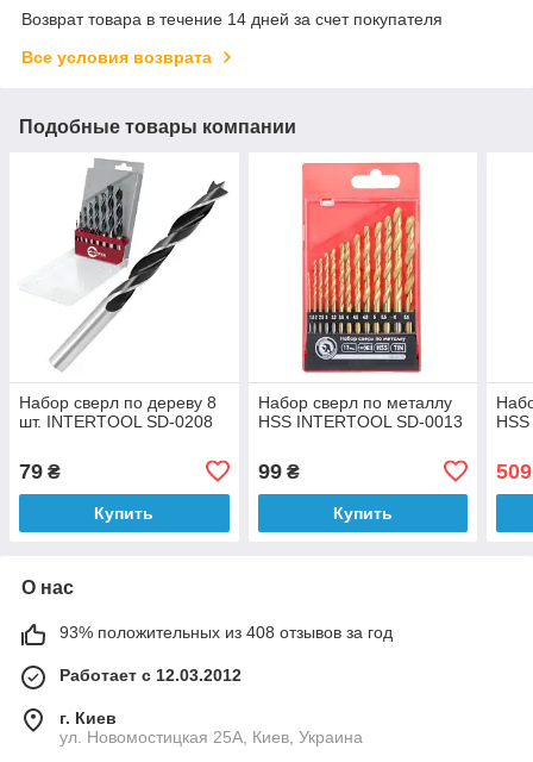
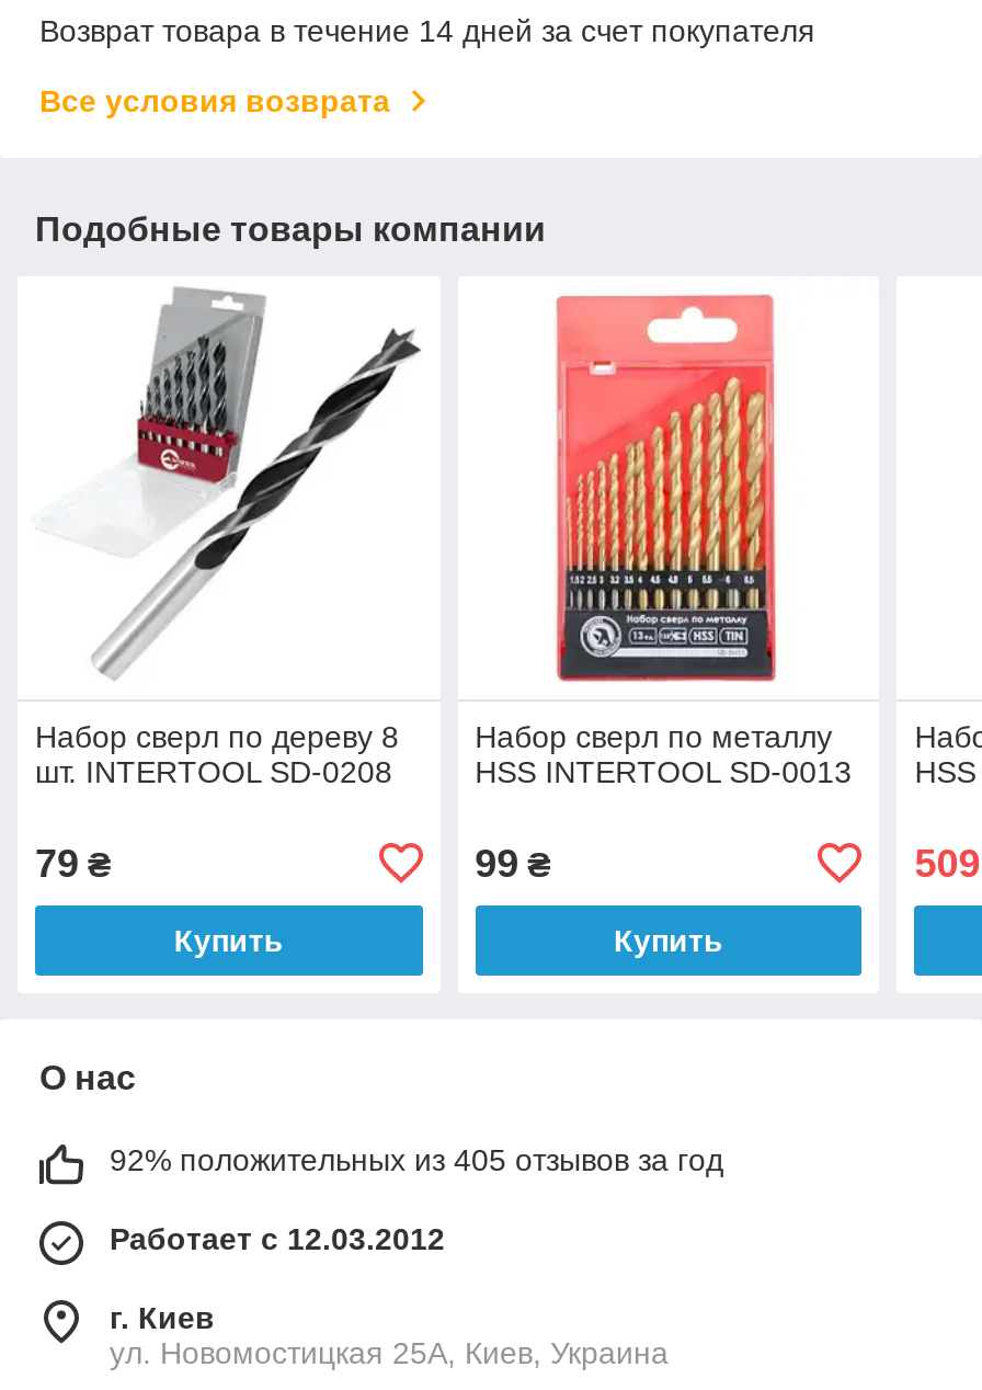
- 93% положительных из 408 отзывов за год
+ 92% положительных из 405 отзывов за год
